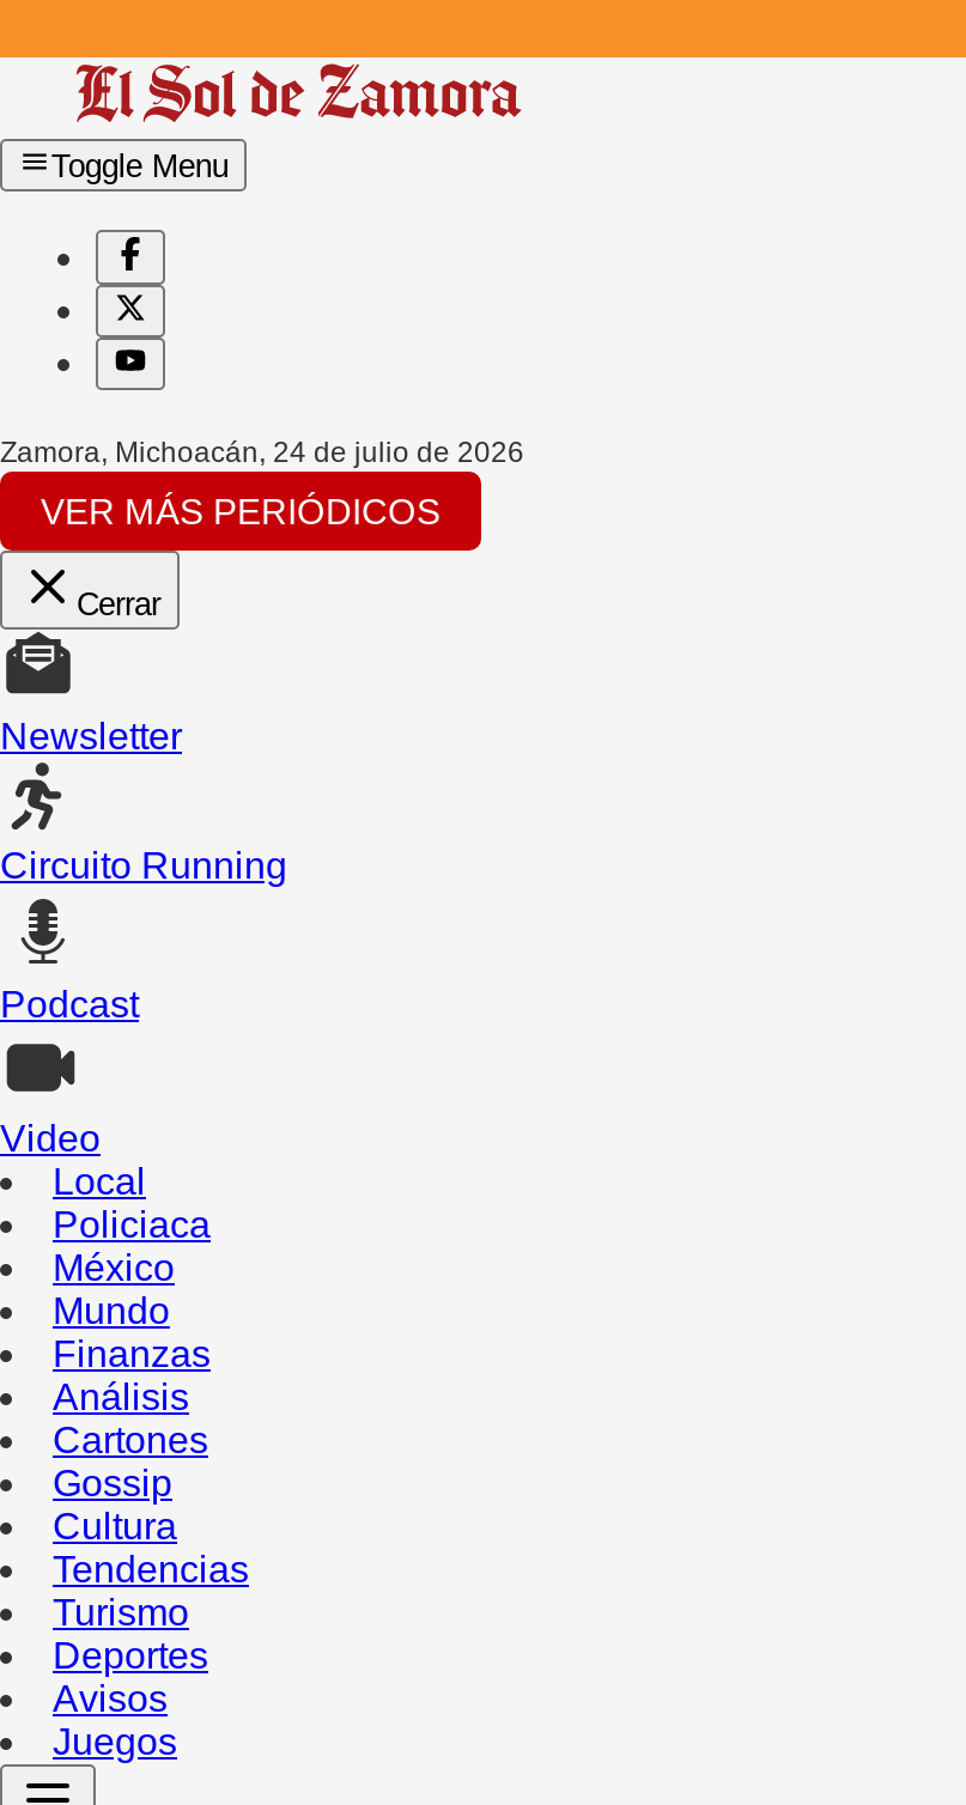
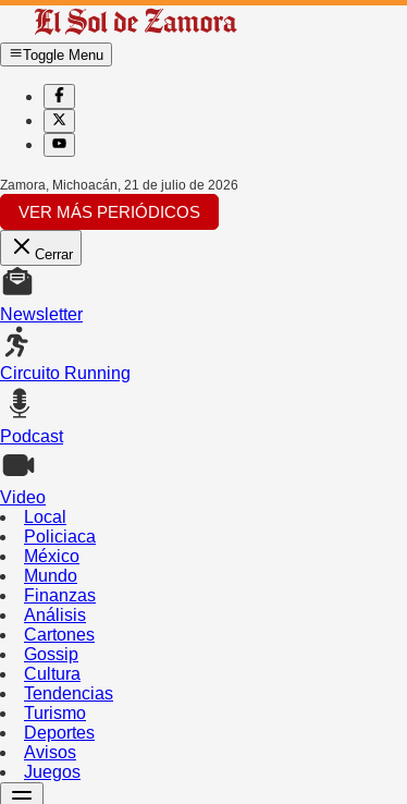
- Zamora, Michoacán, 24 de julio de 2026
+ Zamora, Michoacán, 21 de julio de 2026
